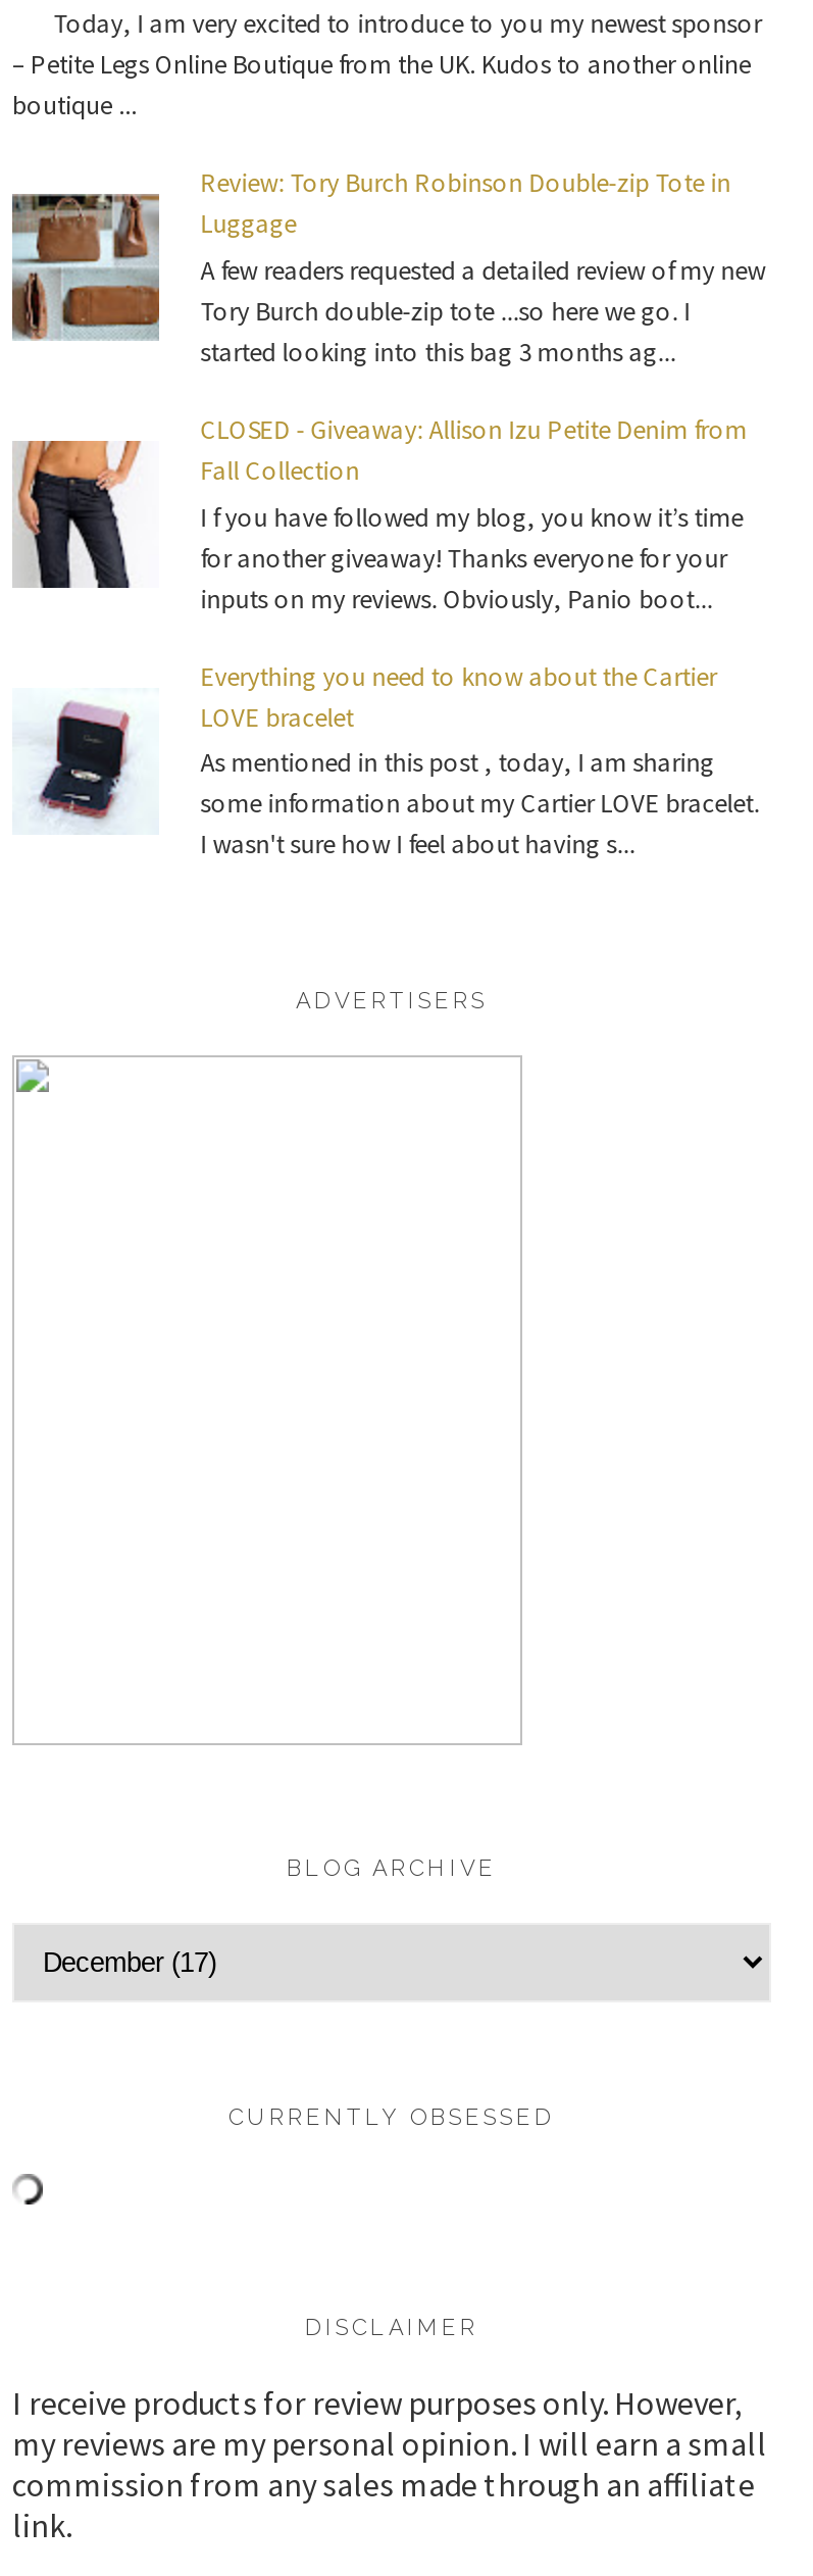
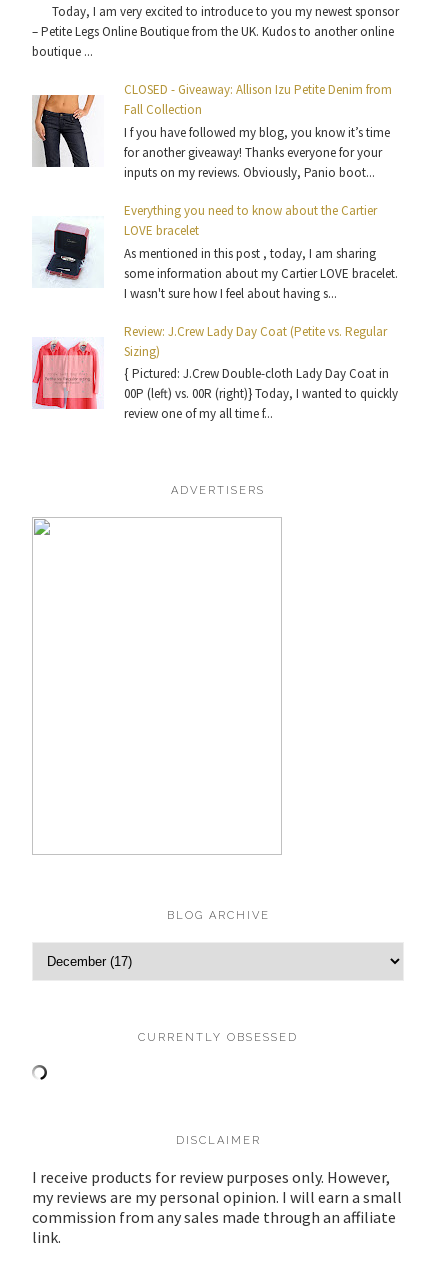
- [image]
- Review: Tory Burch Robinson Double-zip Tote in
- Luggage
- A few readers requested a detailed review of my new
- Tory Burch double-zip tote ...so here we go. I
- started looking into this bag 3 months ag...

moved up: [image] | CLOSED - Giveaway: Allison Izu Petite Denim from | Fall Collection | ... | some information about my Cartier LOVE bracelet. | I wasn't sure how I feel about having s...

+ [image]
+ Review: J.Crew Lady Day Coat (Petite vs. Regular
+ Sizing)
+ { Pictured: J.Crew Double-cloth Lady Day Coat in
+ 00P (left) vs. 00R (right)} Today, I wanted to quickly
+ review one of my all time f...
